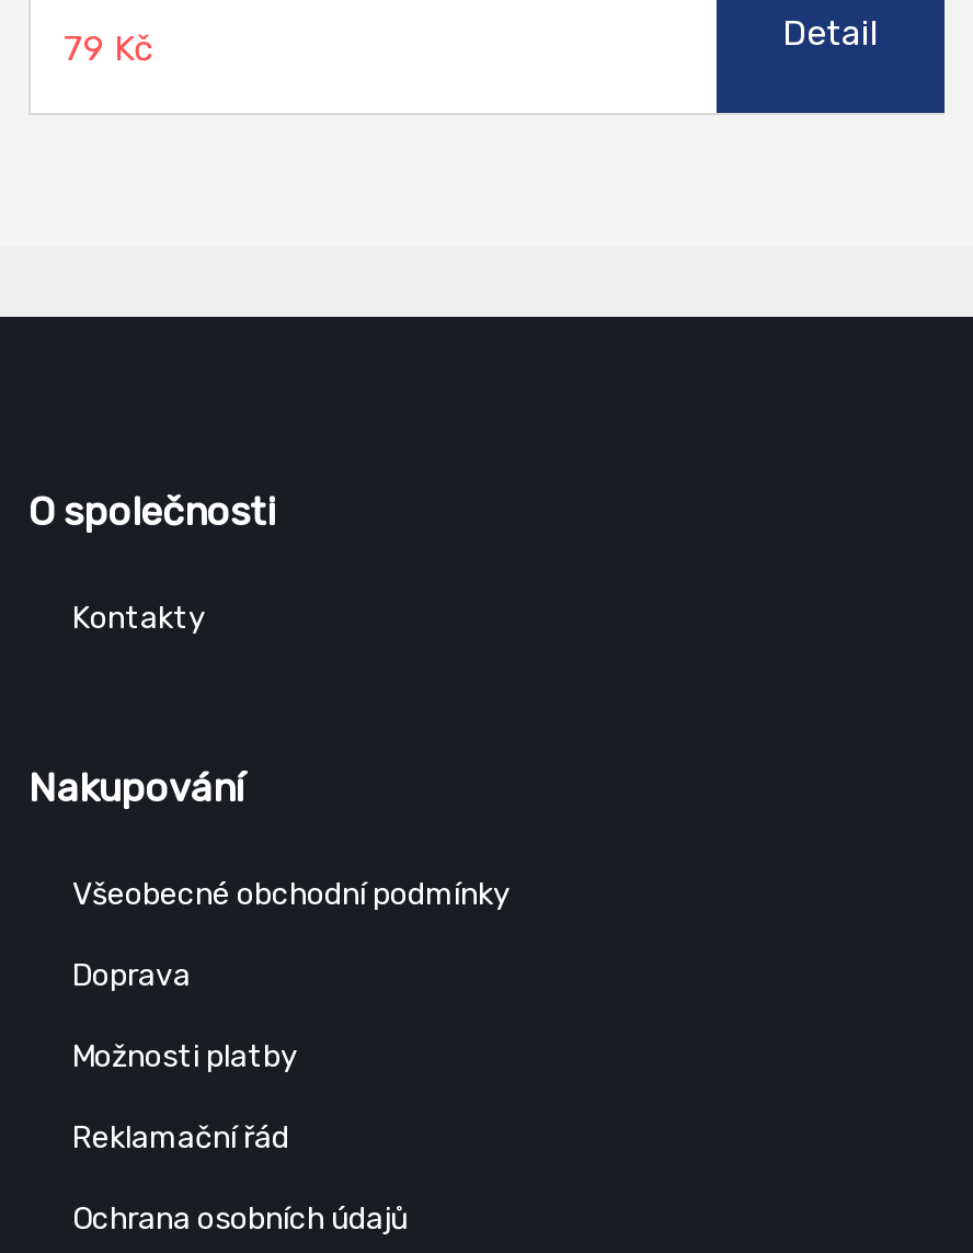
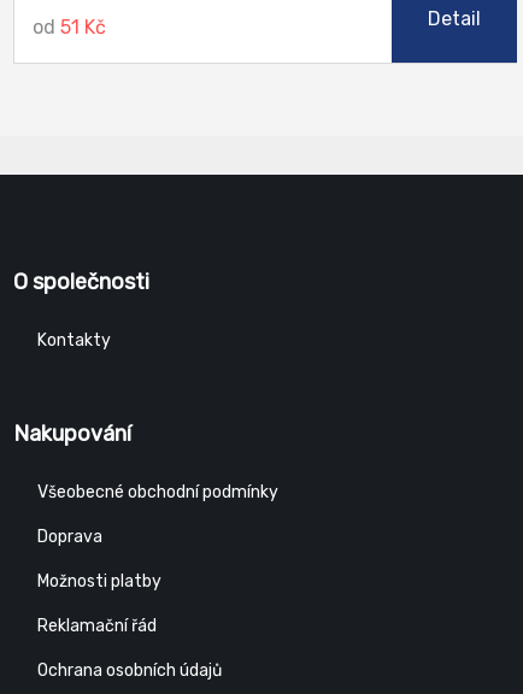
- 79 Kč
+ od 51 Kč
